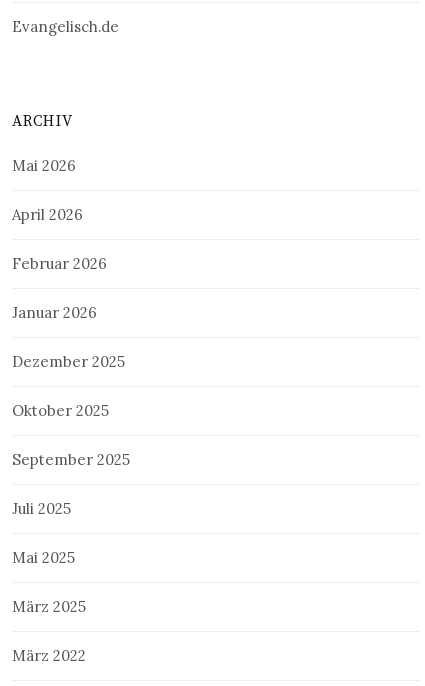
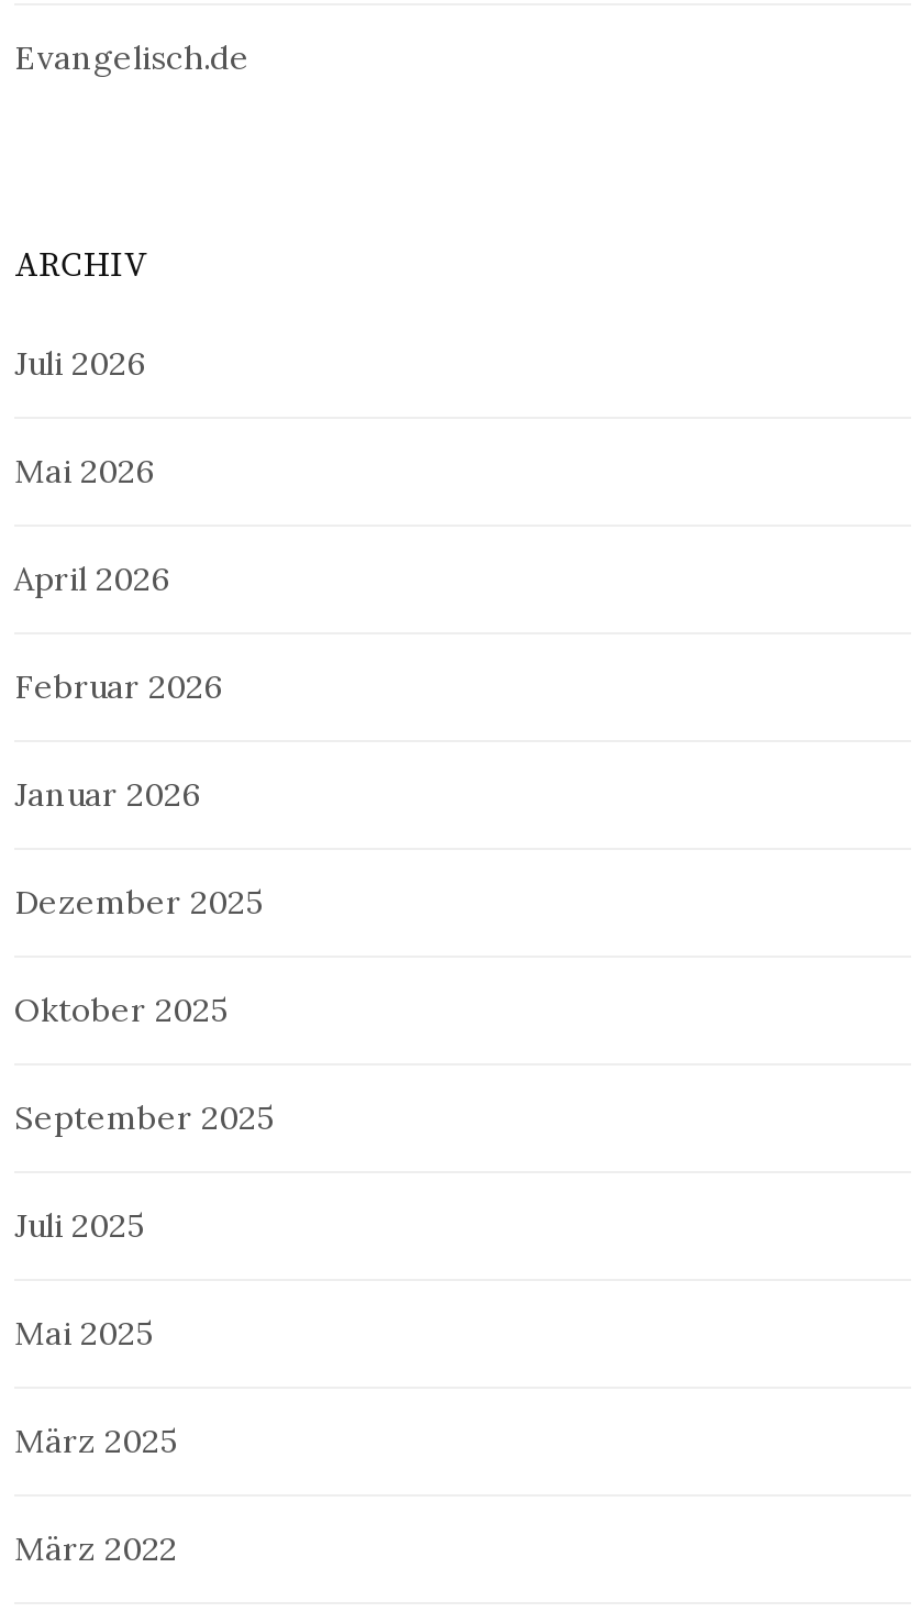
+ Juli 2026
